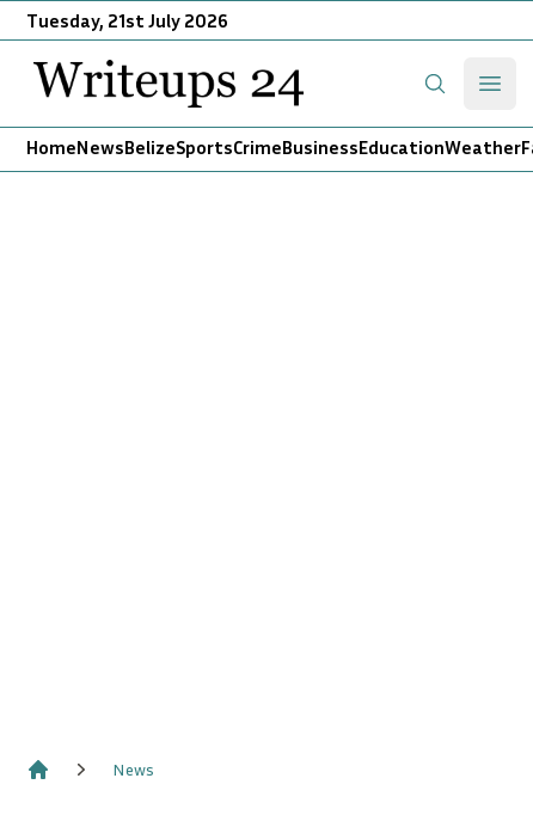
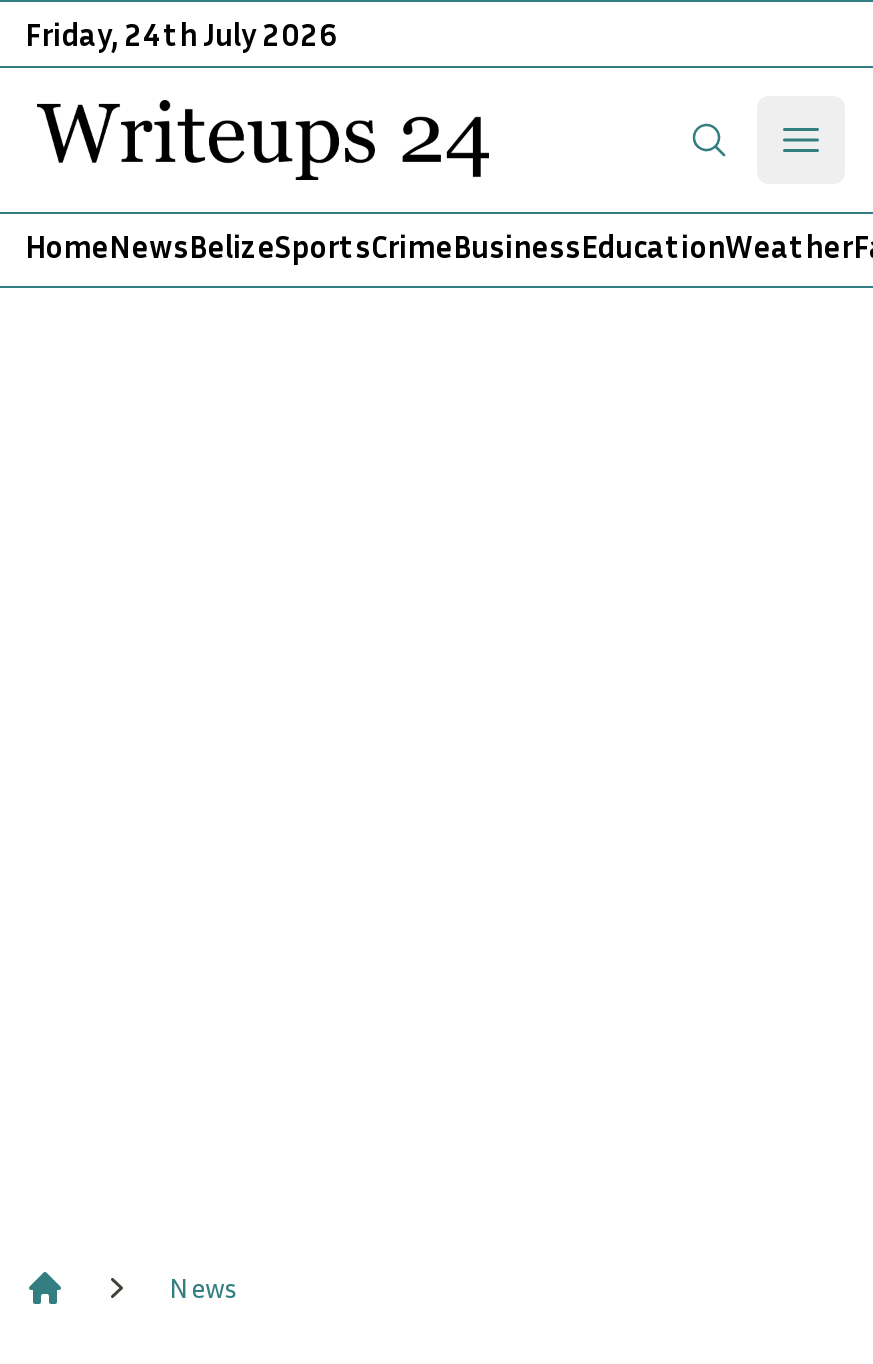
- Tuesday, 21st July 2026
+ Friday, 24th July 2026
